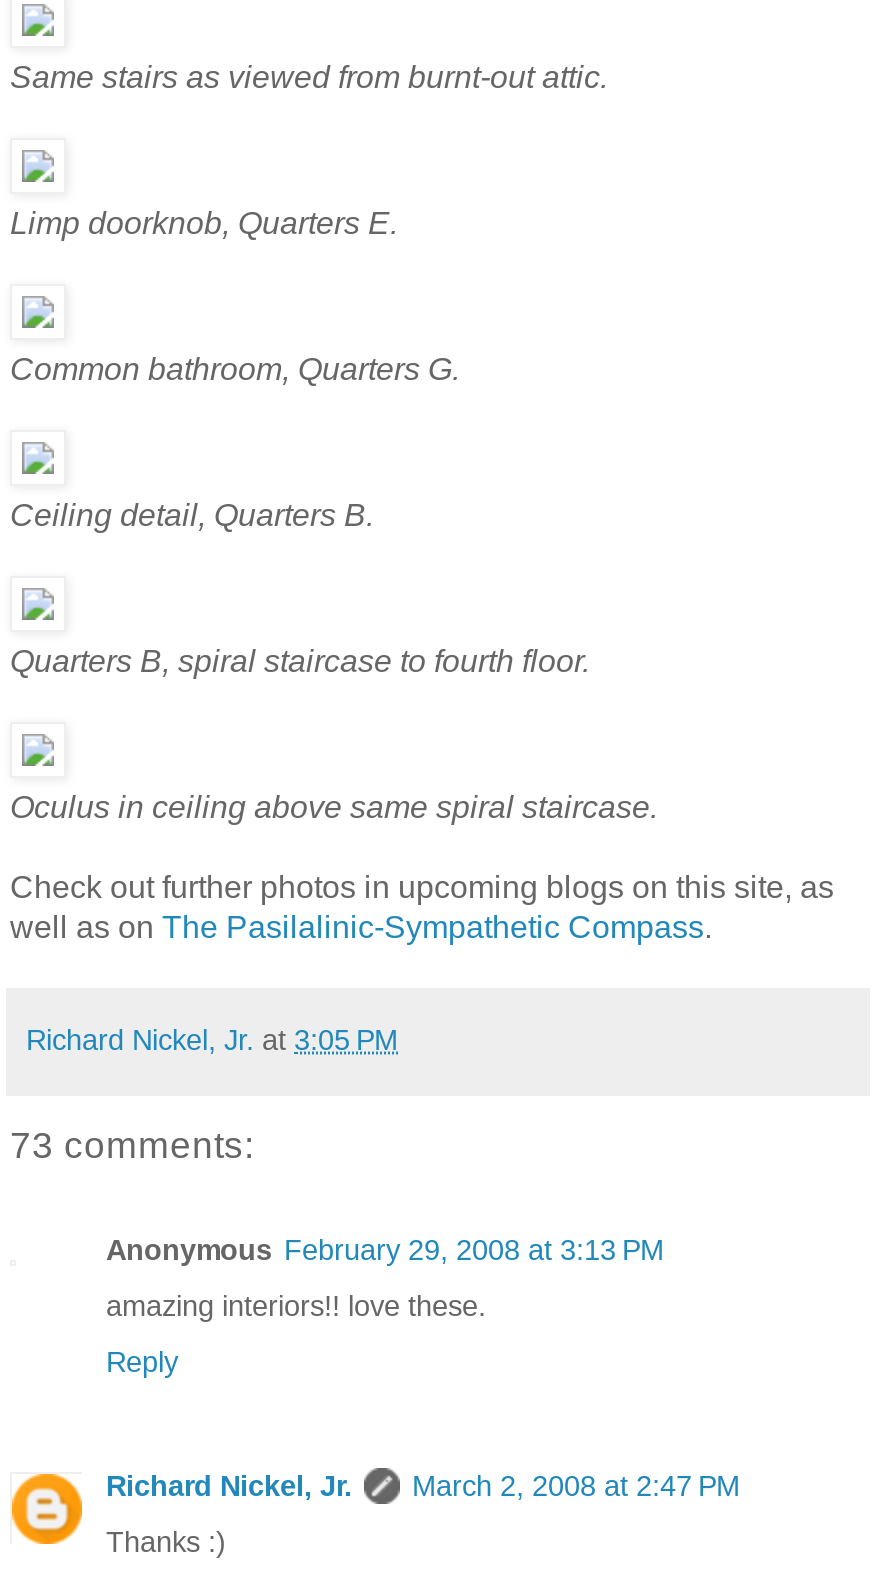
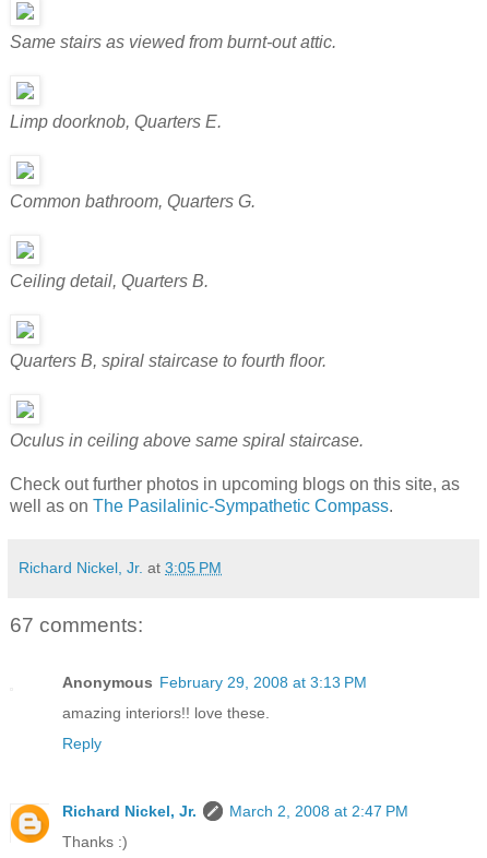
- 73 comments:
+ 67 comments:
